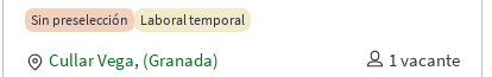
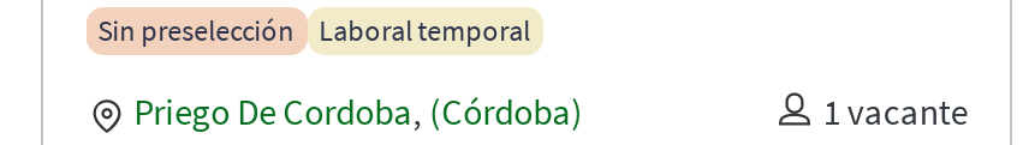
- Cullar Vega, (Granada)
+ Priego De Cordoba, (Córdoba)
